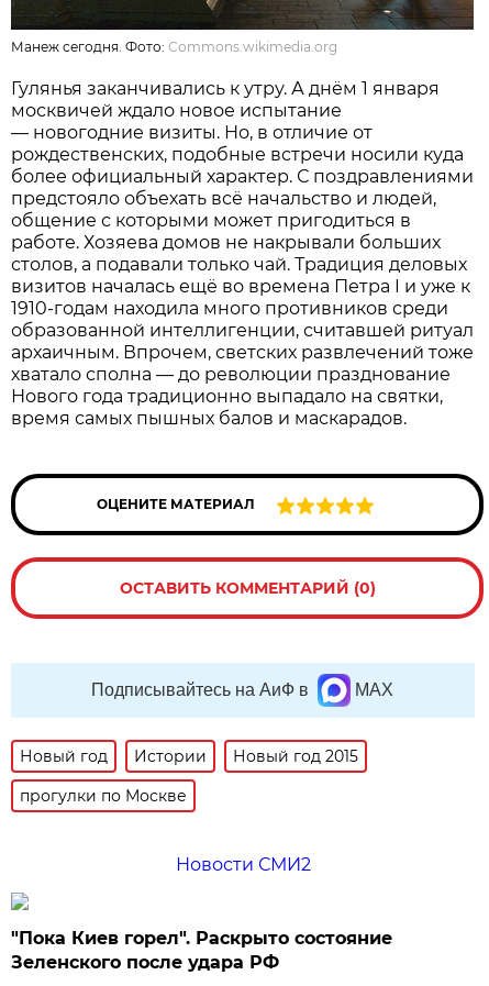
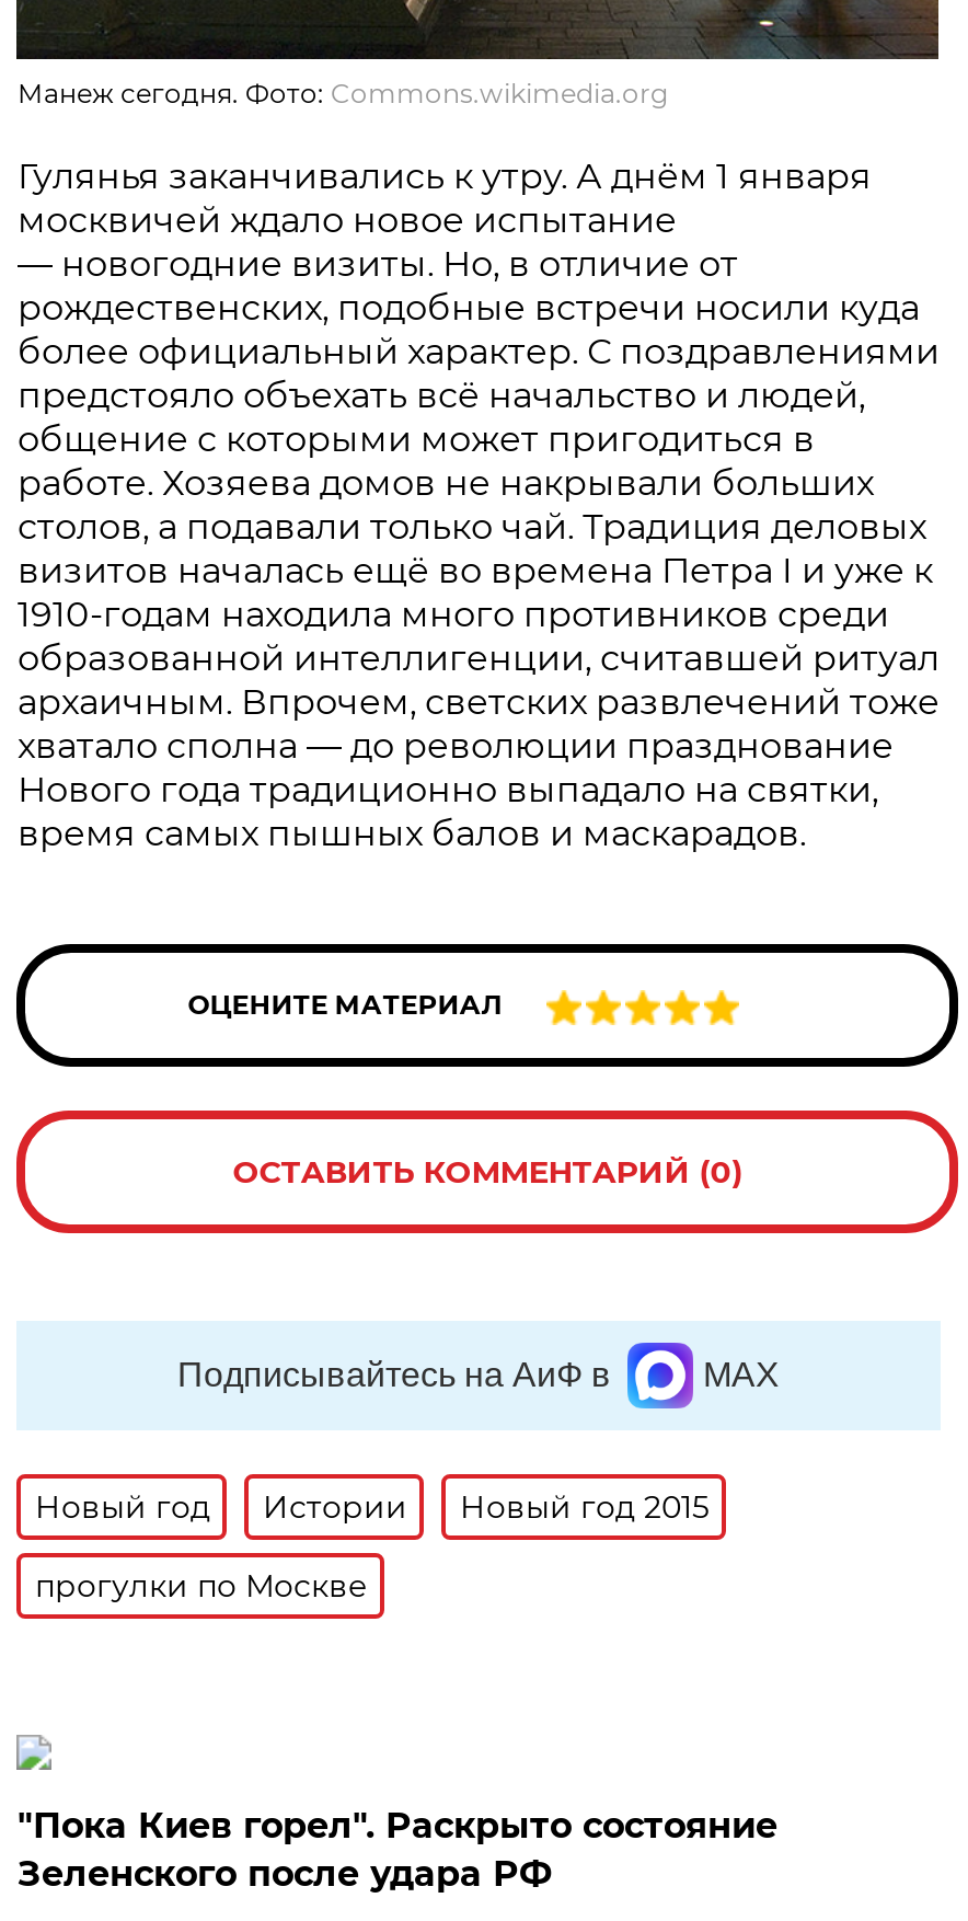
- Новости СМИ2
